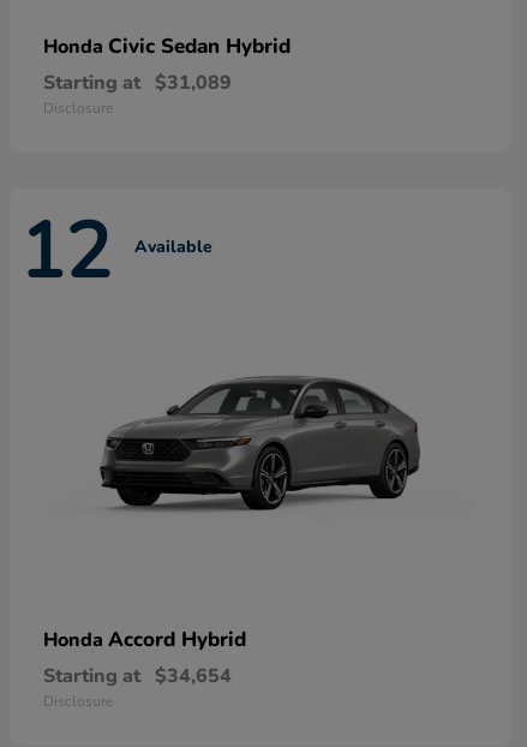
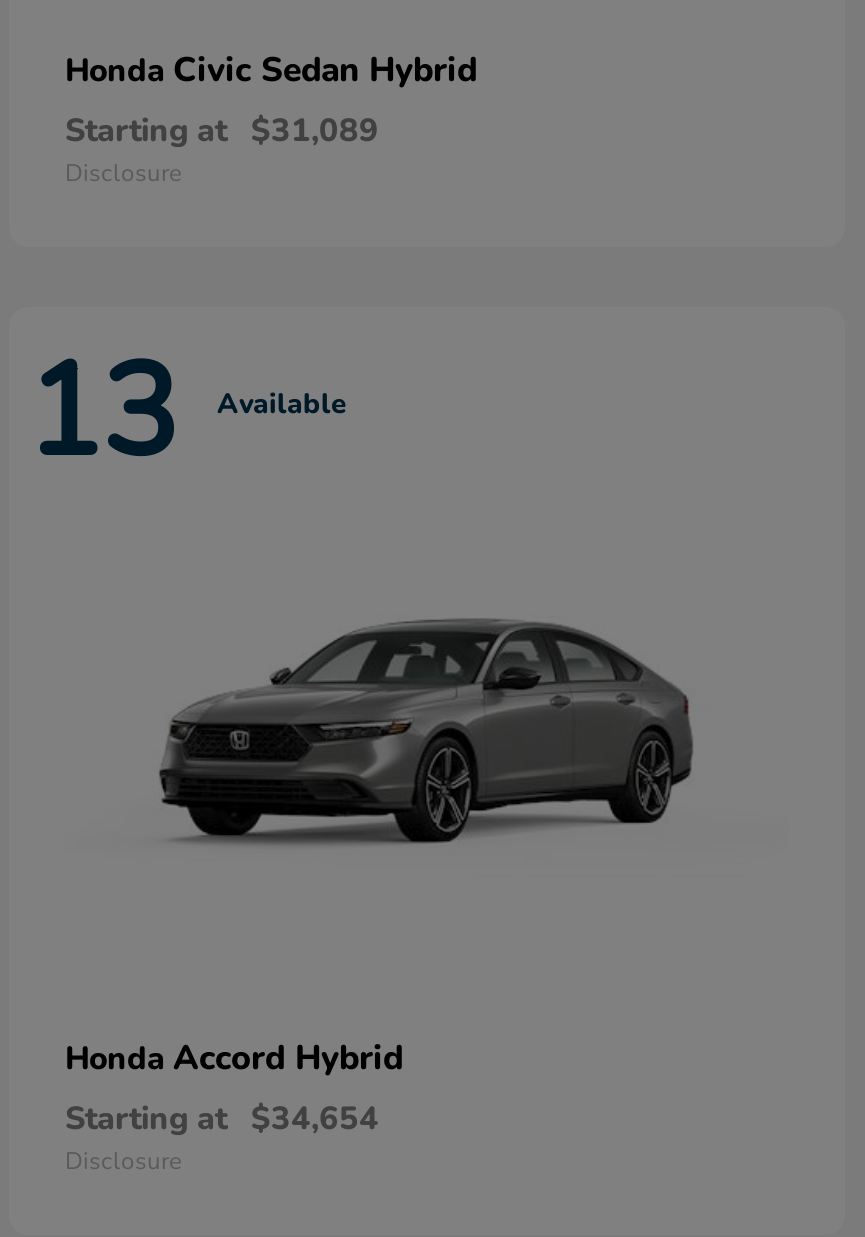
- 12 Available
+ 13 Available
